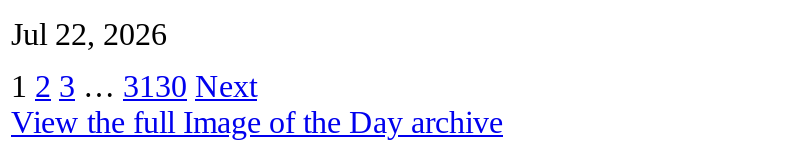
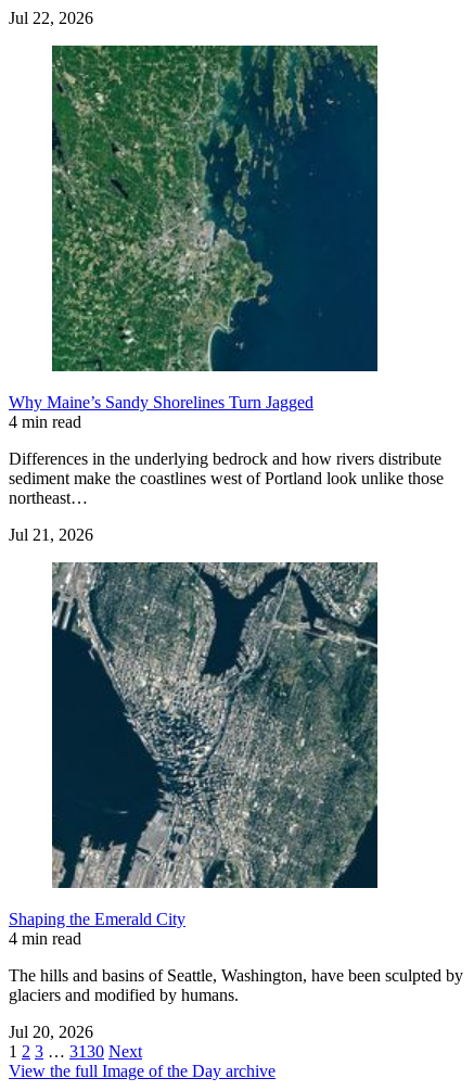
+ [image]
+ Why Maine’s Sandy Shorelines Turn Jagged
+ 4 min read
+ Differences in the underlying bedrock and how rivers distribute
+ sediment make the coastlines west of Portland look unlike those
+ northeast…
+ Jul 21, 2026

+ [image]
+ Shaping the Emerald City
+ 4 min read
+ The hills and basins of Seattle, Washington, have been sculpted by
+ glaciers and modified by humans.
+ Jul 20, 2026
